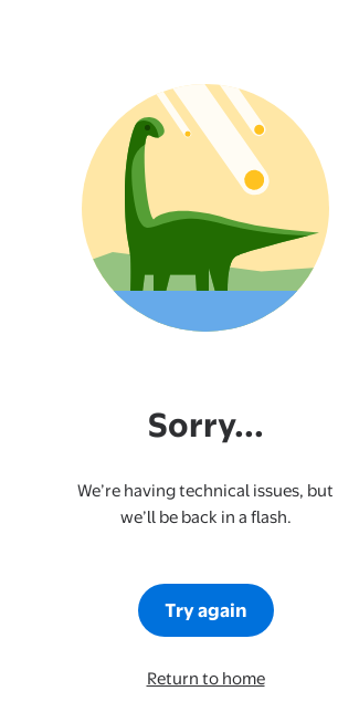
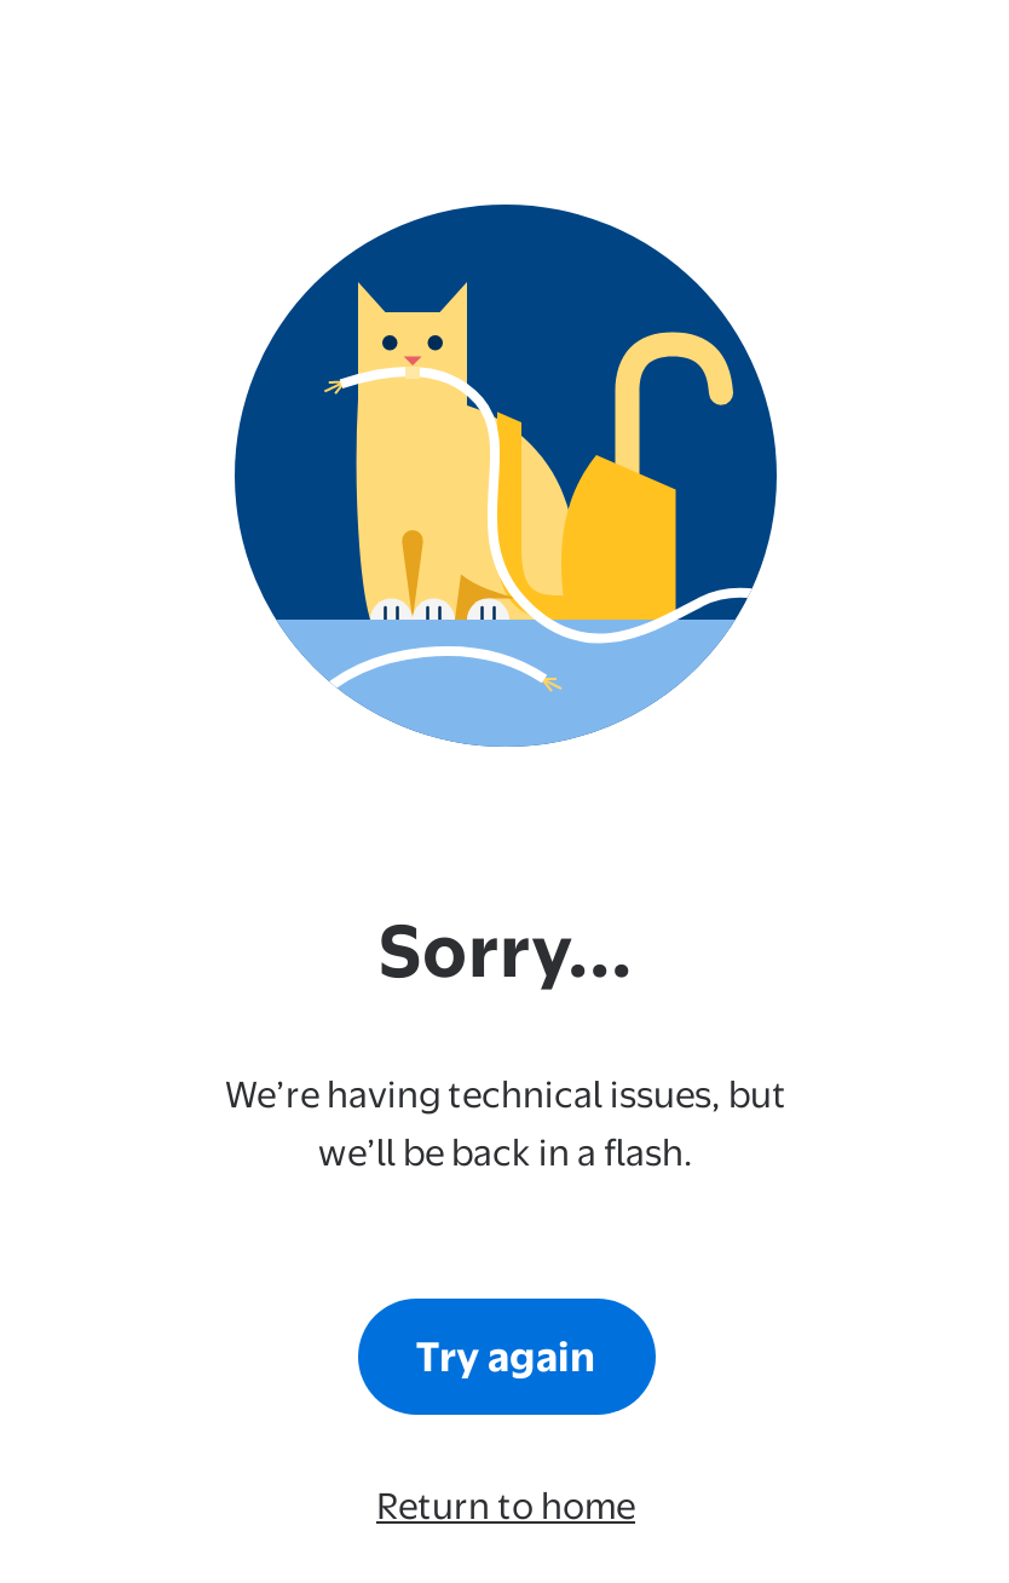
- [image]
+ [image]
